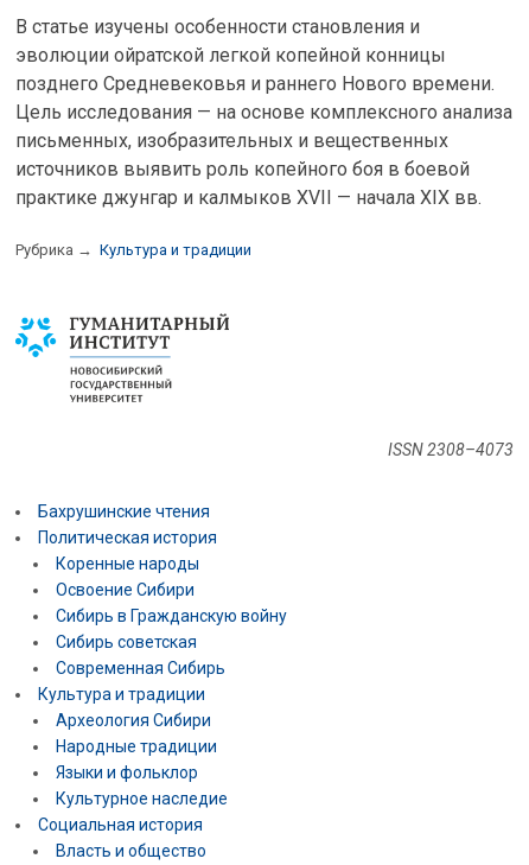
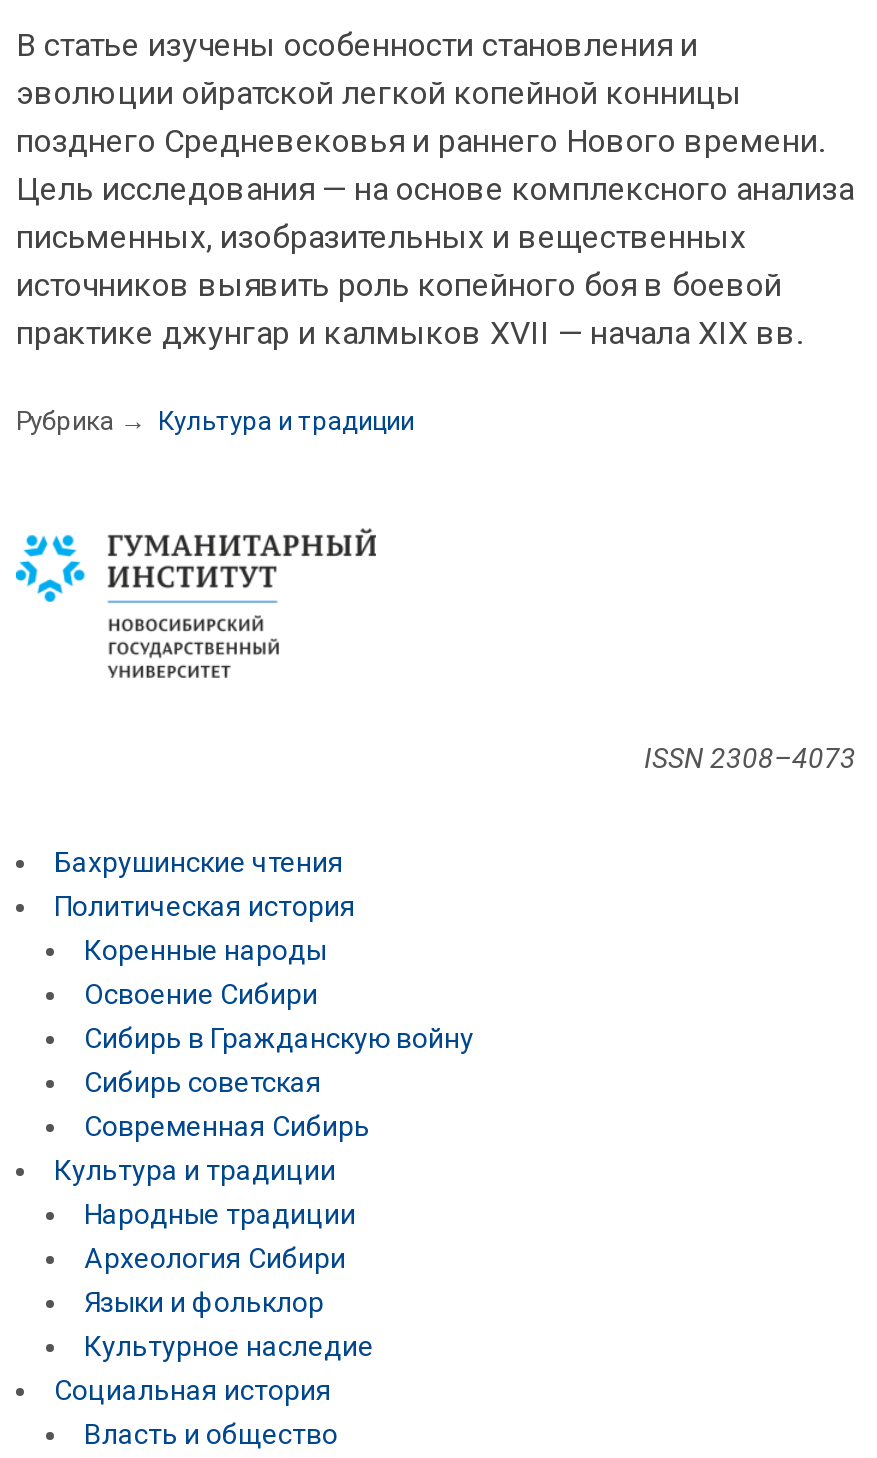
moved down: Археология Сибири

moved up: Народные традиции
